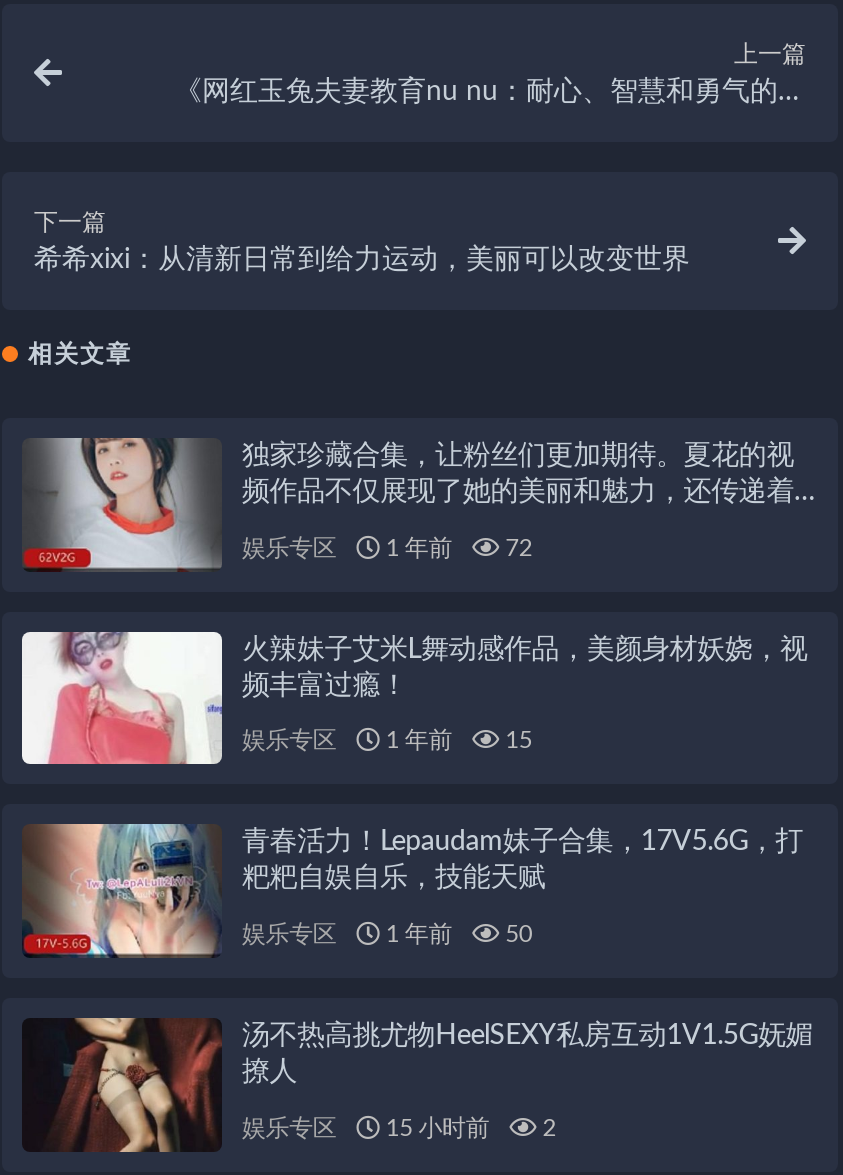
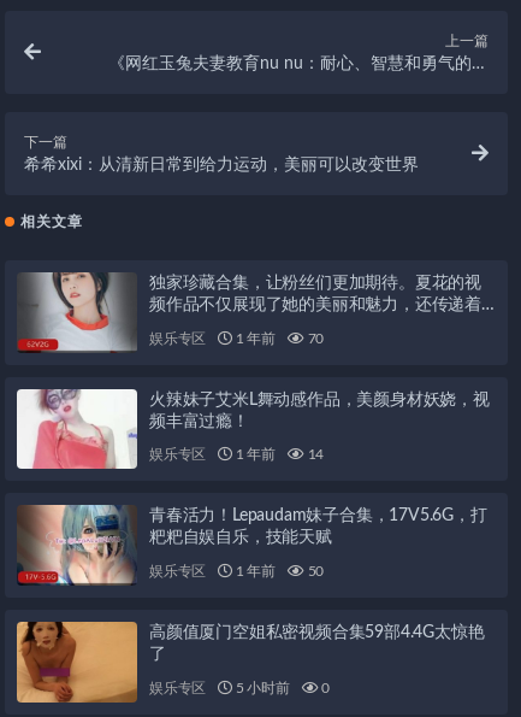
- 娱乐专区 1 年前 72
+ 娱乐专区 1 年前 70

- 娱乐专区 1 年前 15
+ 娱乐专区 1 年前 14

- [image]
- 汤不热高挑尤物HeelSEXY私房互动1V1.5G妩媚
- 撩人
+ [image]
+ 高颜值厦门空姐私密视频合集59部4.4G太惊艳
+ 了

- 15 小时前
+ 5 小时前

- 2
+ 0
